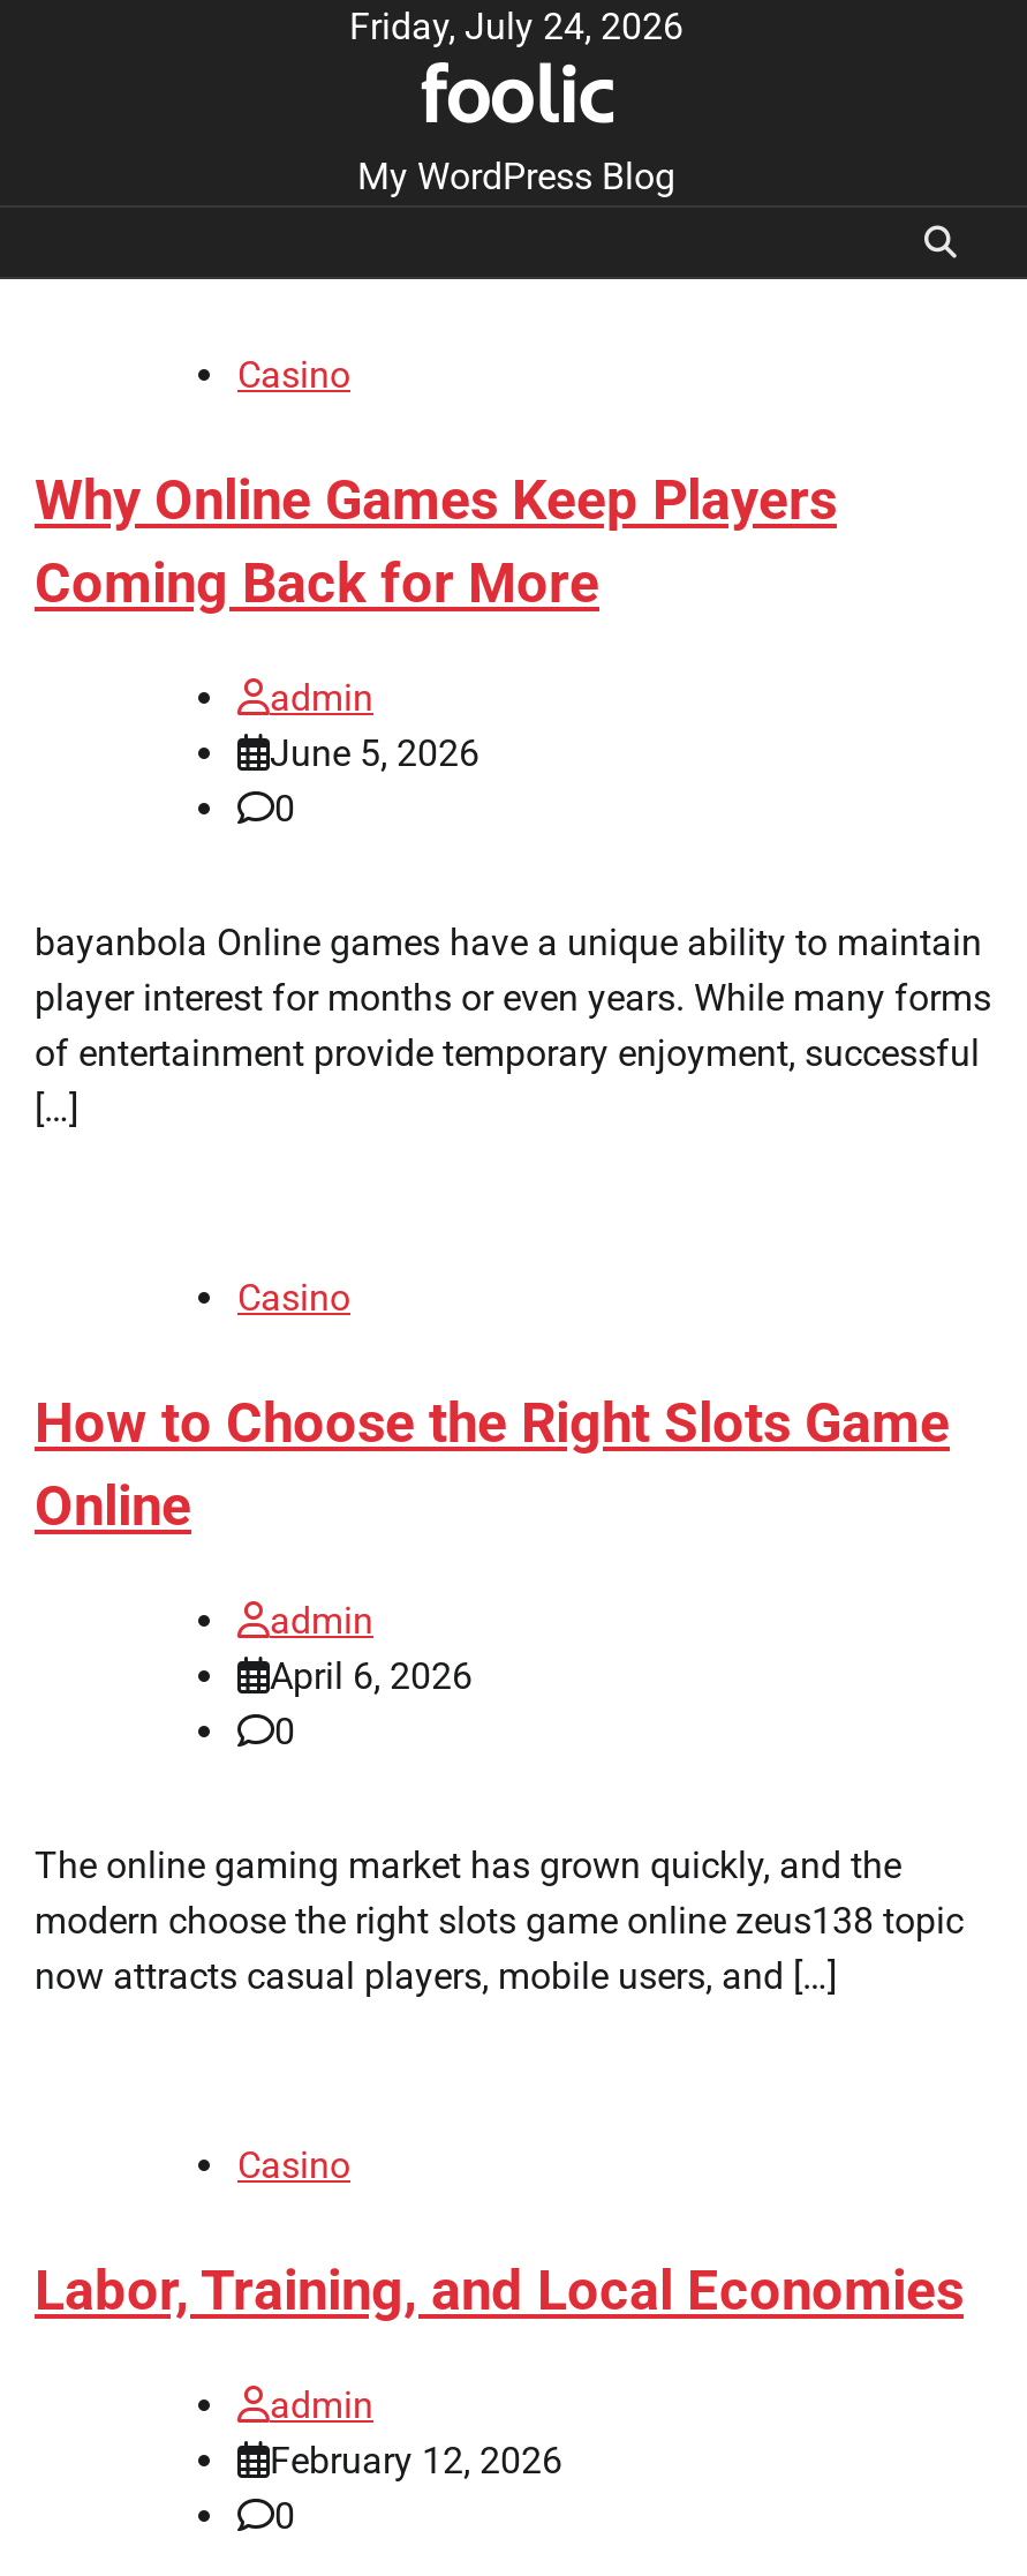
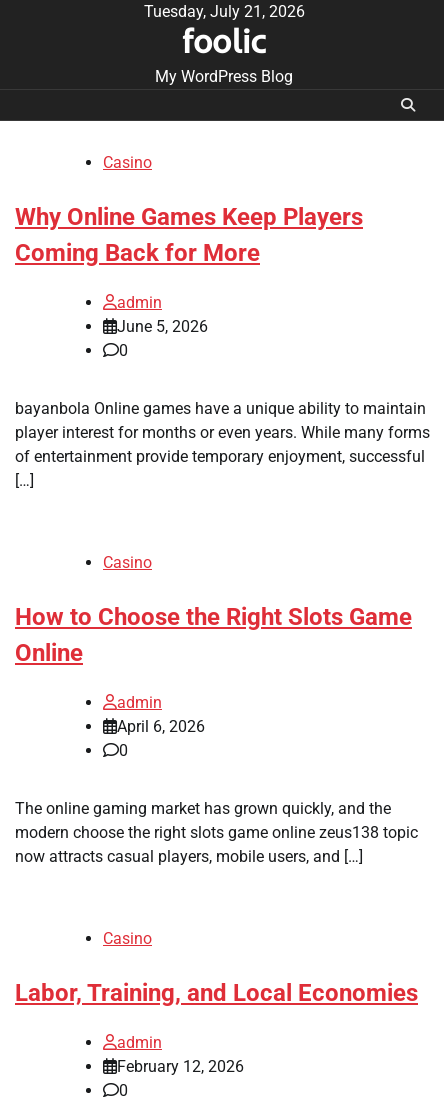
- Friday, July 24, 2026
+ Tuesday, July 21, 2026
